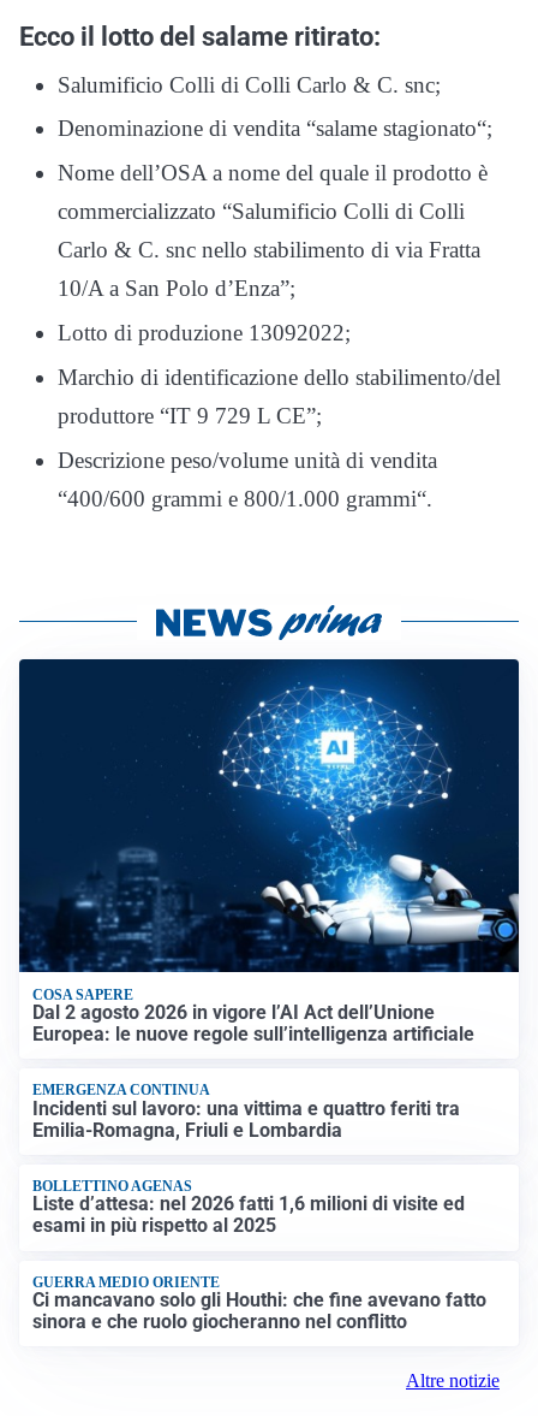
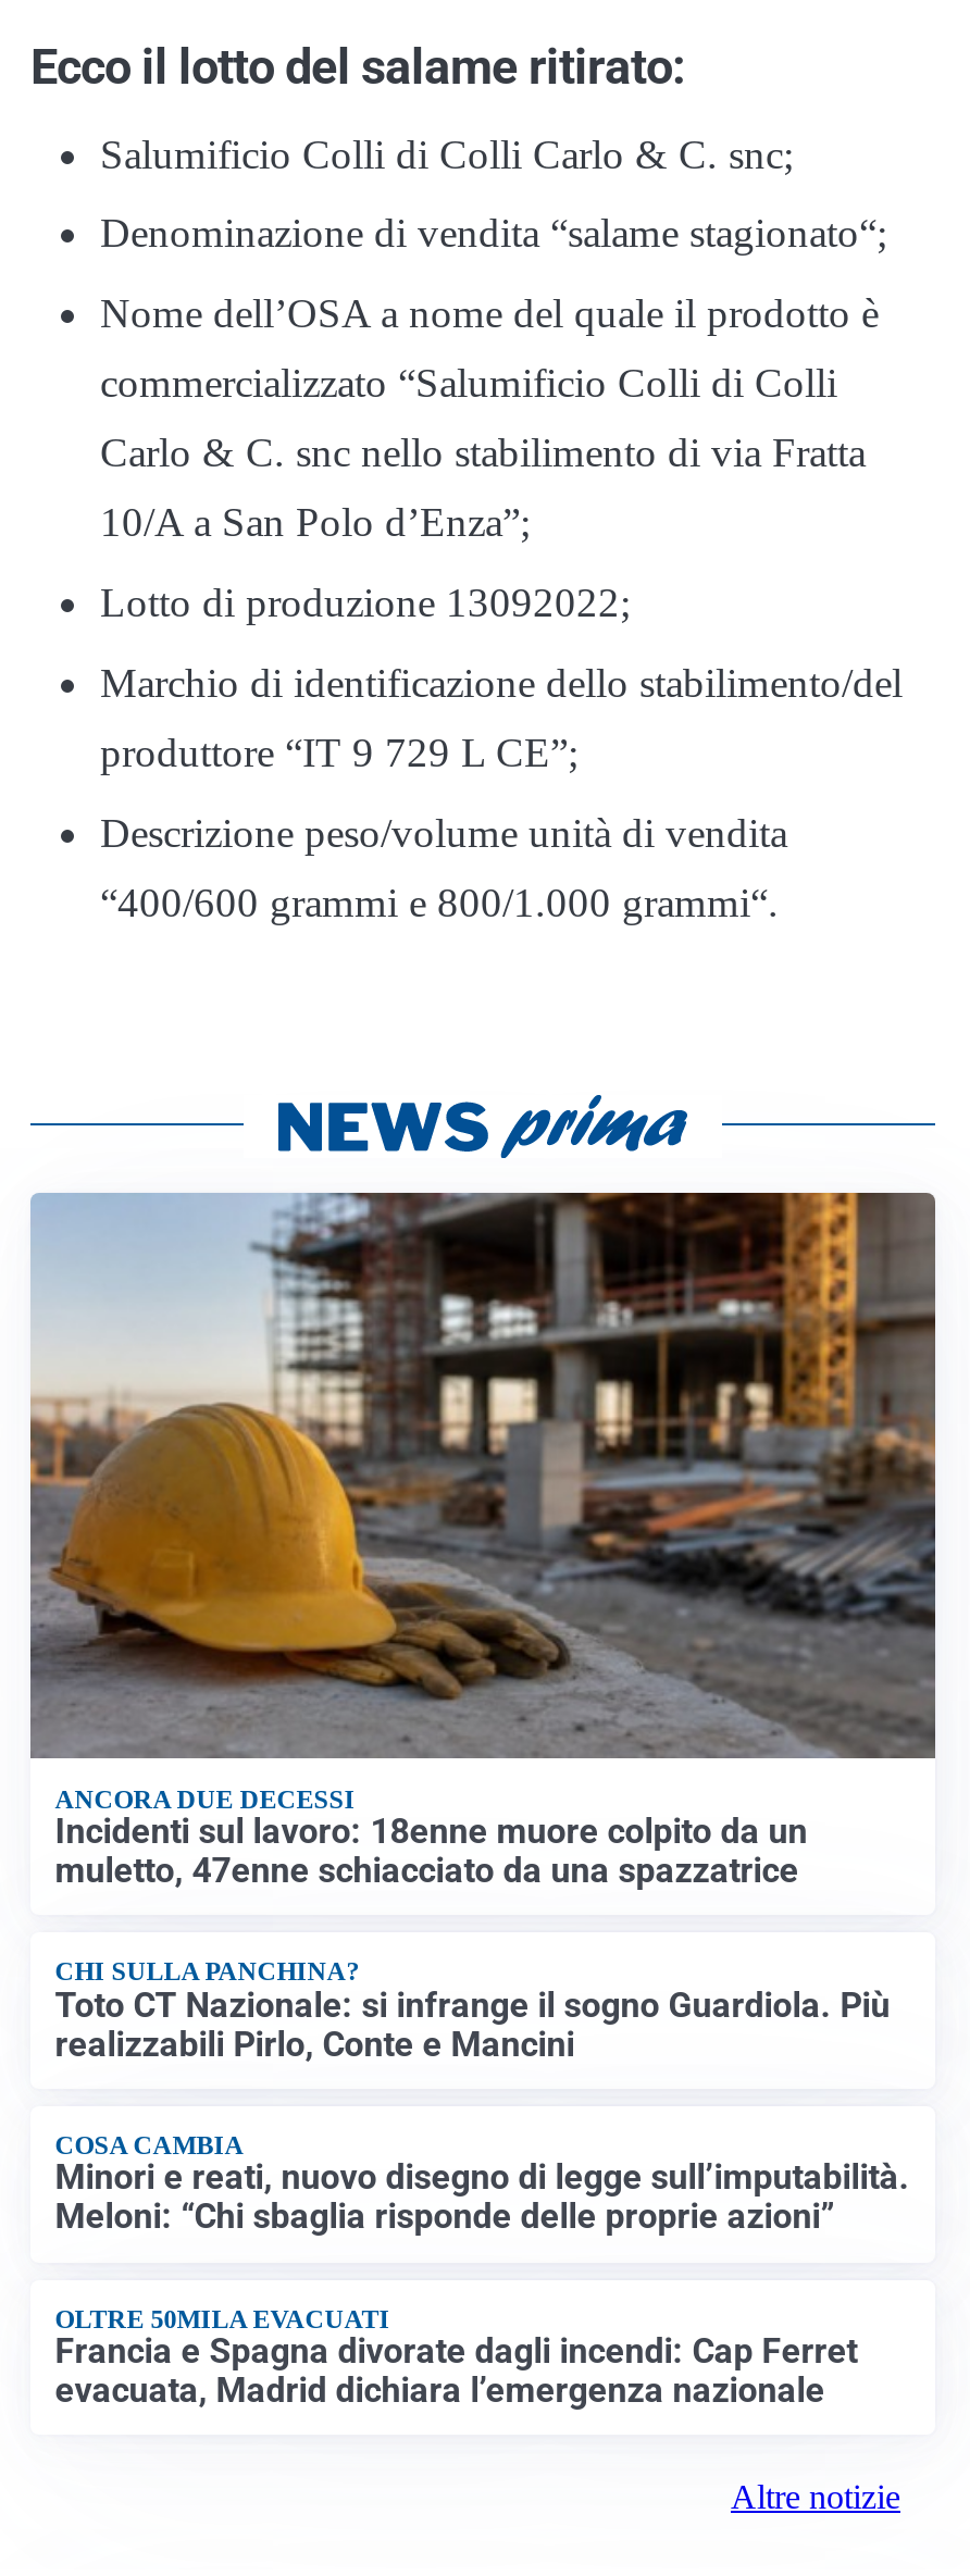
- [image]
- COSA SAPERE
- Dal 2 agosto 2026 in vigore l’AI Act dell’Unione
- Europea: le nuove regole sull’intelligenza artificiale
+ [image]
+ ANCORA DUE DECESSI
+ Incidenti sul lavoro: 18enne muore colpito da un
+ muletto, 47enne schiacciato da una spazzatrice

- EMERGENZA CONTINUA
- Incidenti sul lavoro: una vittima e quattro feriti tra
- Emilia-Romagna, Friuli e Lombardia
+ CHI SULLA PANCHINA?
+ Toto CT Nazionale: si infrange il sogno Guardiola. Più
+ realizzabili Pirlo, Conte e Mancini

- BOLLETTINO AGENAS
- Liste d’attesa: nel 2026 fatti 1,6 milioni di visite ed
- esami in più rispetto al 2025
+ COSA CAMBIA
+ Minori e reati, nuovo disegno di legge sull’imputabilità.
+ Meloni: “Chi sbaglia risponde delle proprie azioni”

- GUERRA MEDIO ORIENTE
- Ci mancavano solo gli Houthi: che fine avevano fatto
- sinora e che ruolo giocheranno nel conflitto
+ OLTRE 50MILA EVACUATI
+ Francia e Spagna divorate dagli incendi: Cap Ferret
+ evacuata, Madrid dichiara l’emergenza nazionale
